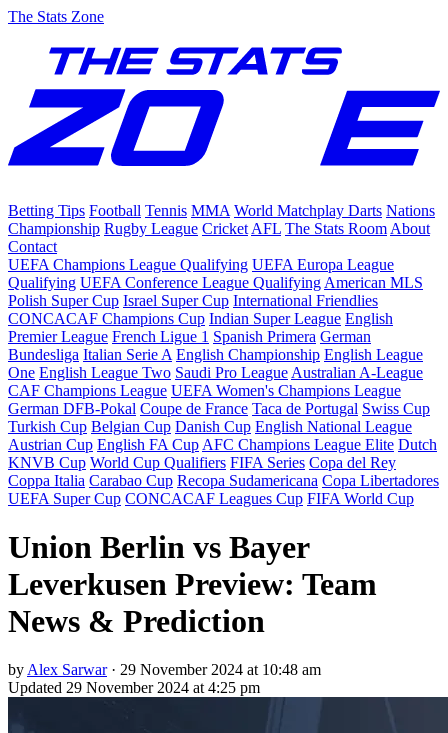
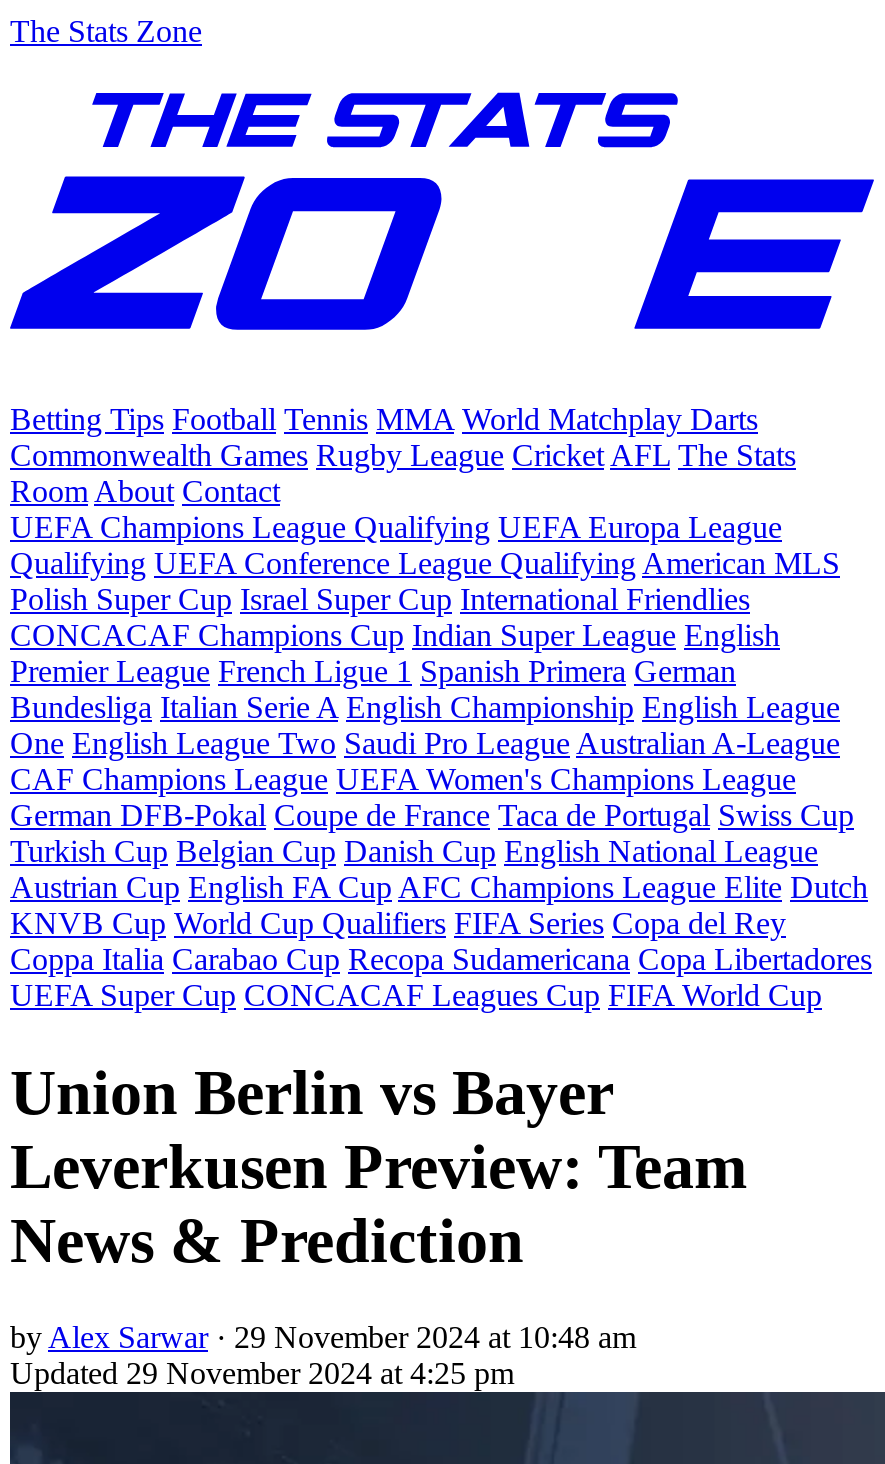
- Betting Tips Football Tennis MMA World Matchplay Darts Nations
- Championship Rugby League Cricket AFL The Stats Room About
- Contact
+ Betting Tips Football Tennis MMA World Matchplay Darts
+ Commonwealth Games Rugby League Cricket AFL The Stats
+ Room About Contact
